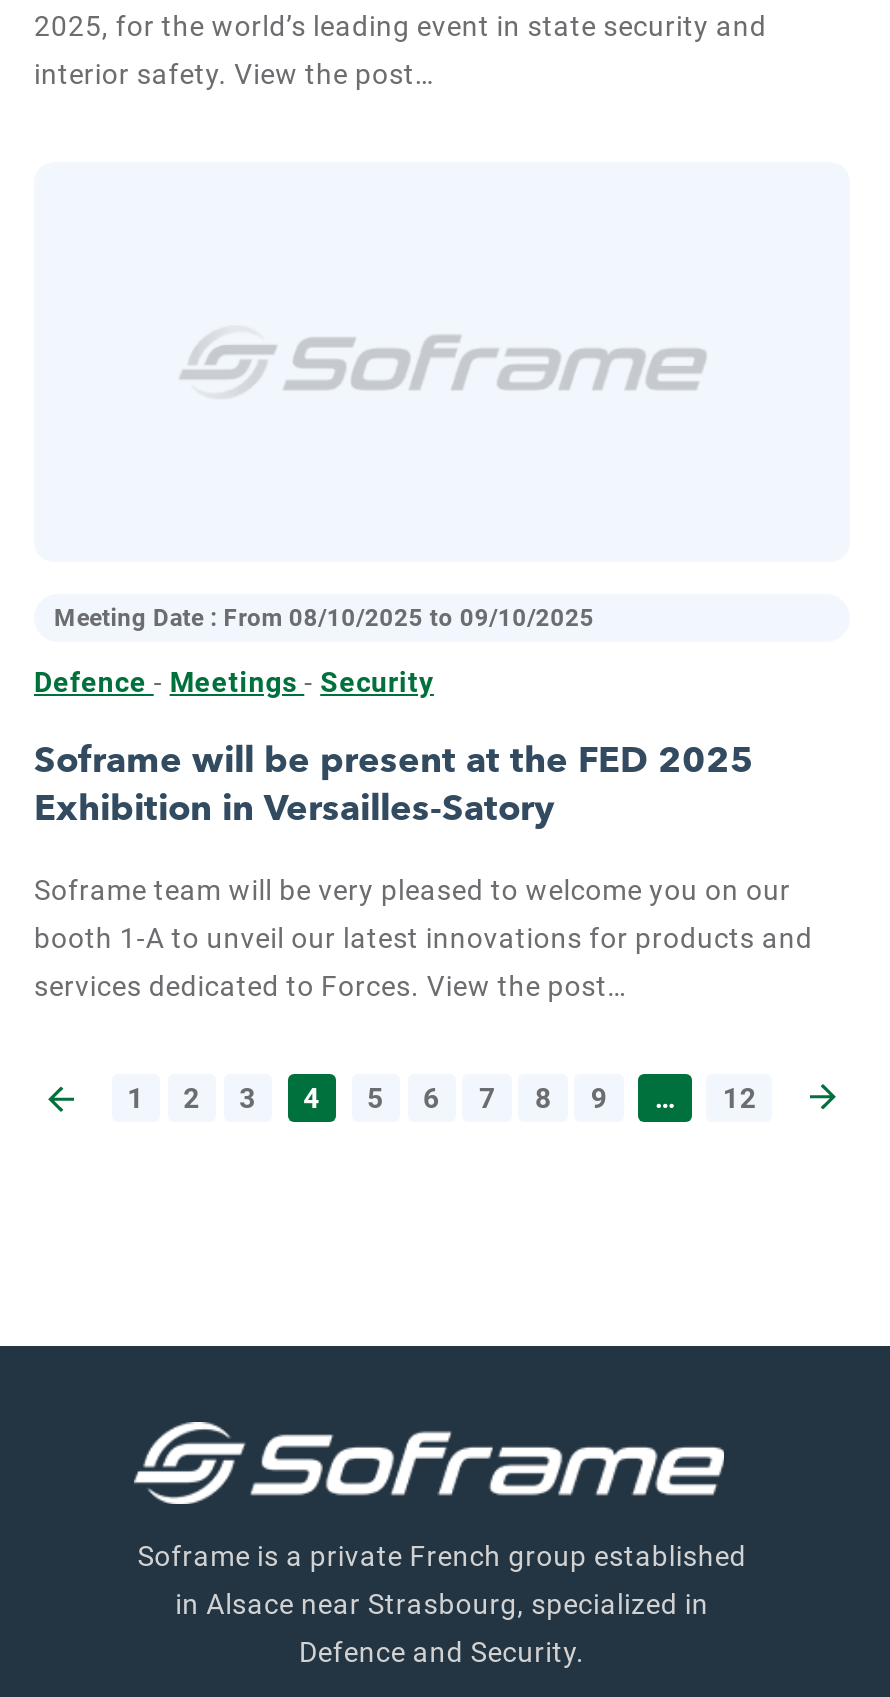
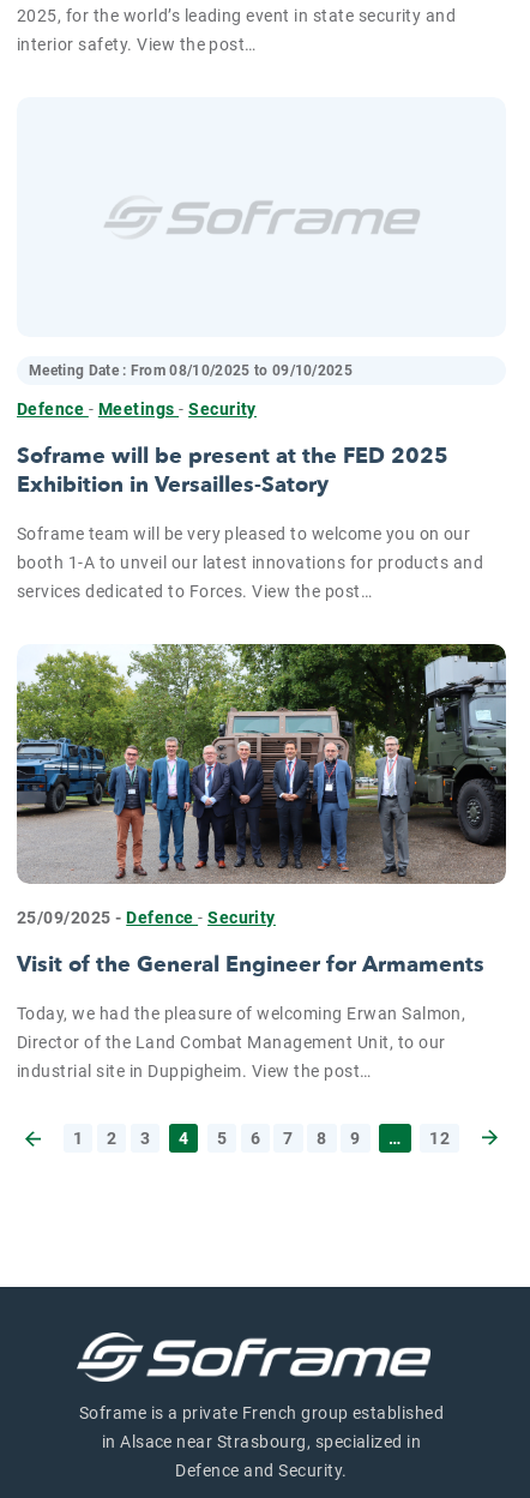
+ [image]
+ 25/09/2025 - Defence - Security
+ Visit of the General Engineer for Armaments
+ Today, we had the pleasure of welcoming Erwan Salmon,
+ Director of the Land Combat Management Unit, to our
+ industrial site in Duppigheim. View the post…
